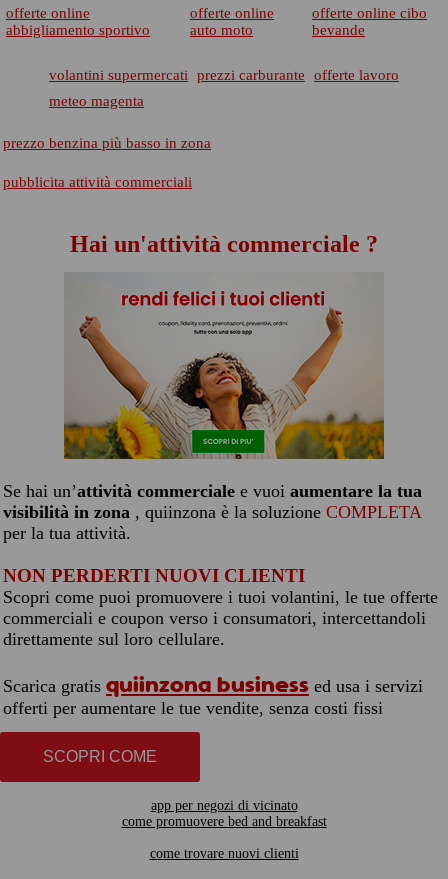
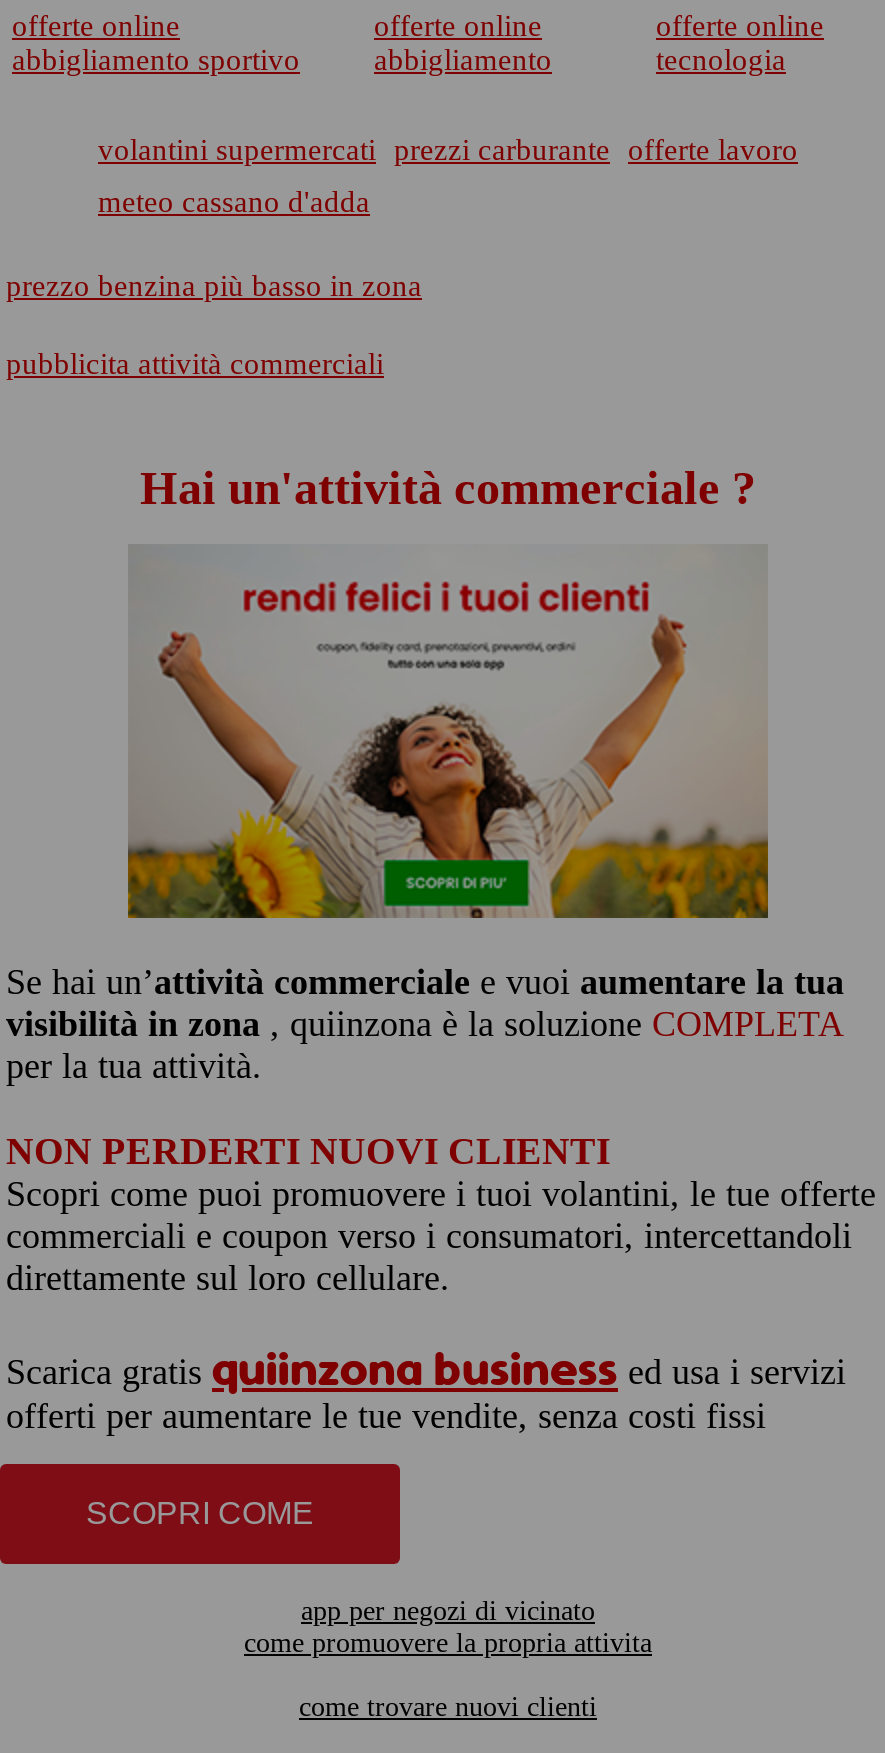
- offerte online cibo
- bevande
+ offerte online
+ tecnologia

- auto moto
+ abbigliamento

- meteo magenta
+ meteo cassano d'adda

- come promuovere bed and breakfast
+ come promuovere la propria attivita
